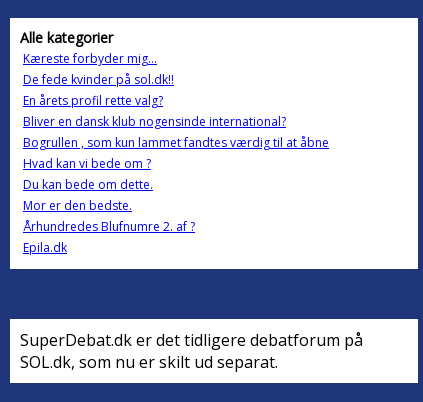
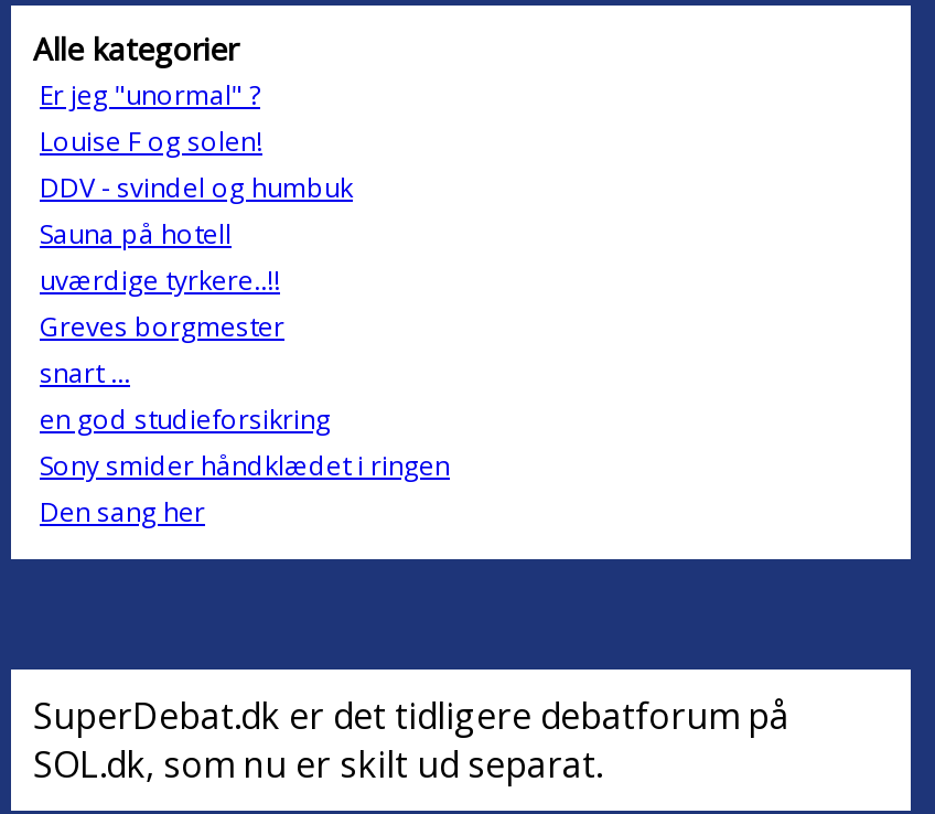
- Kæreste forbyder mig...
- De fede kvinder på sol.dk!!
- En årets profil rette valg?
- Bliver en dansk klub nogensinde international?
- Bogrullen , som kun lammet fandtes værdig til at åbne
- Hvad kan vi bede om ?
- Du kan bede om dette.
- Mor er den bedste.
- Århundredes Blufnumre 2. af ?
- Epila.dk
+ Er jeg "unormal" ?
+ Louise F og solen!
+ DDV - svindel og humbuk
+ Sauna på hotell
+ uværdige tyrkere..!!
+ Greves borgmester
+ snart ...
+ en god studieforsikring
+ Sony smider håndklædet i ringen
+ Den sang her
